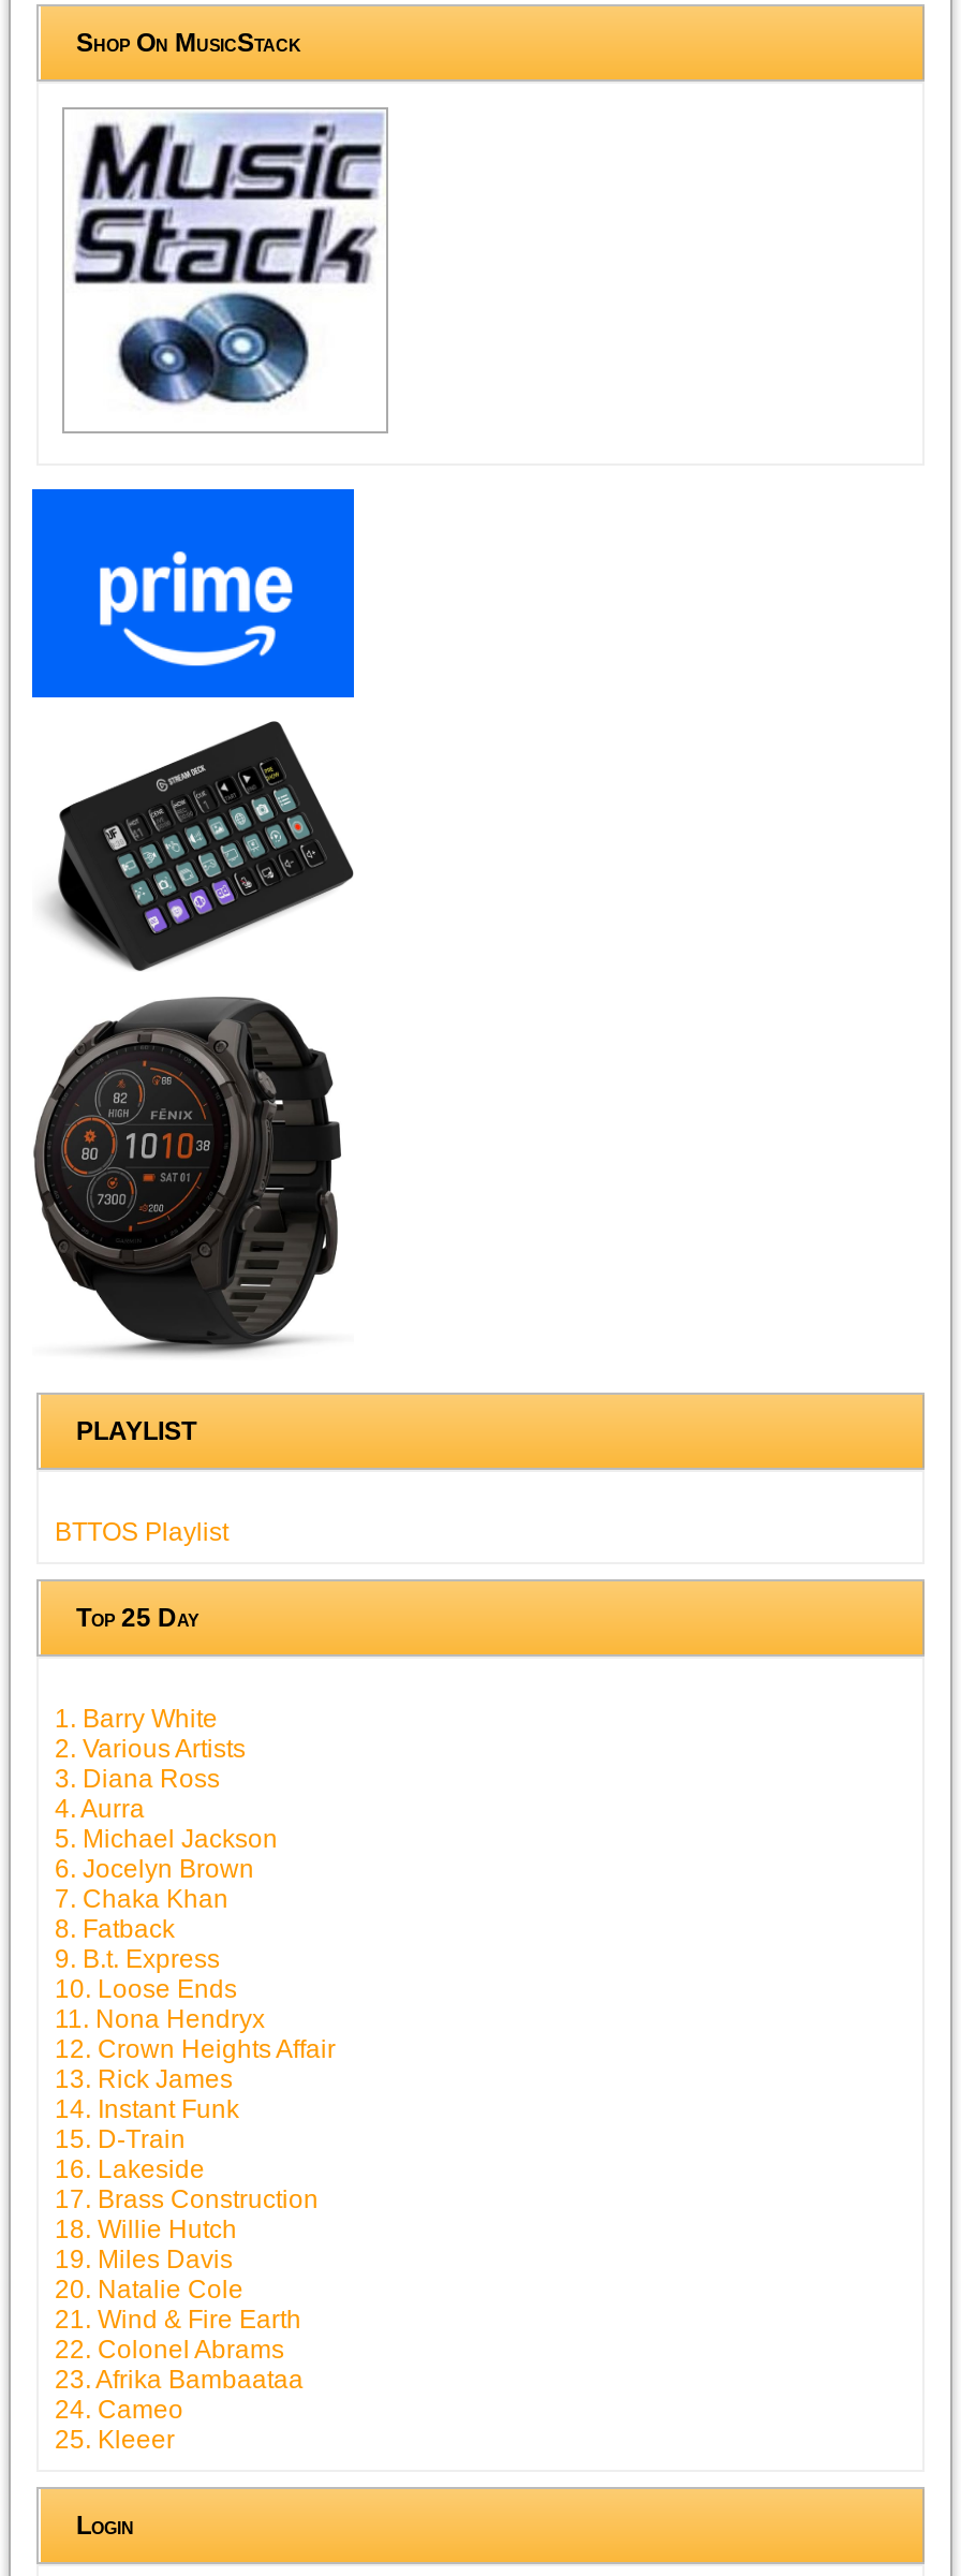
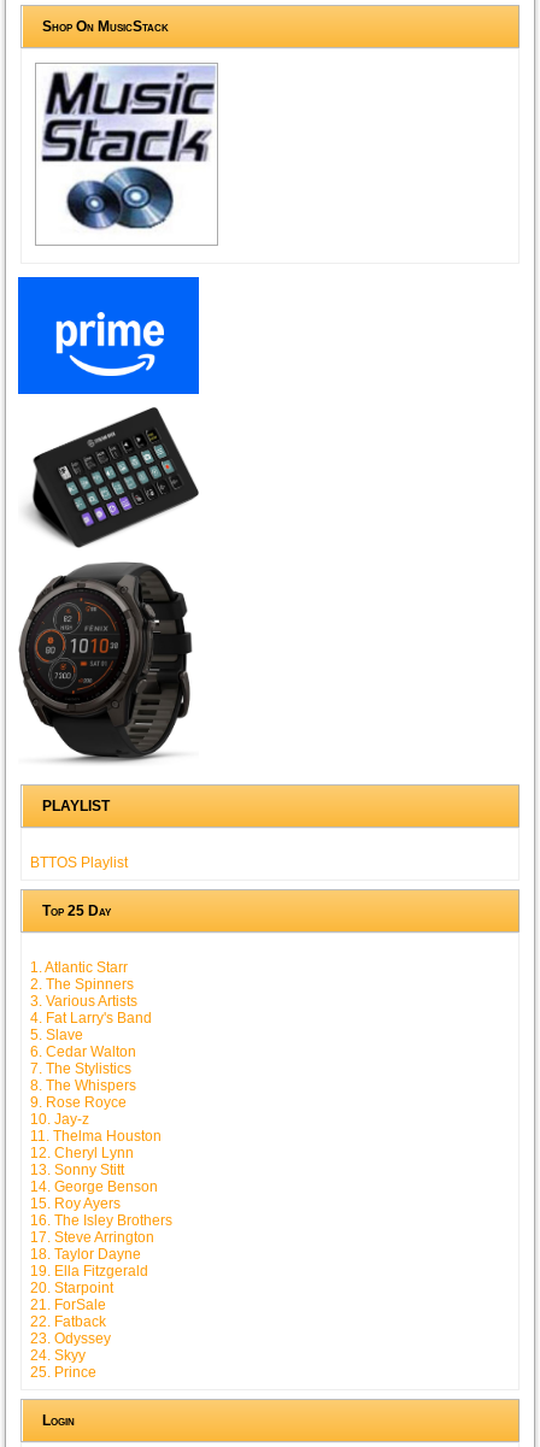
- 1. Barry White
- 2. Various Artists
- 3. Diana Ross
- 4. Aurra
- 5. Michael Jackson
- 6. Jocelyn Brown
- 7. Chaka Khan
- 8. Fatback
- 9. B.t. Express
- 10. Loose Ends
- 11. Nona Hendryx
- 12. Crown Heights Affair
- 13. Rick James
- 14. Instant Funk
- 15. D-Train
- 16. Lakeside
- 17. Brass Construction
- 18. Willie Hutch
- 19. Miles Davis
- 20. Natalie Cole
- 21. Wind & Fire Earth
- 22. Colonel Abrams
- 23. Afrika Bambaataa
- 24. Cameo
- 25. Kleeer
+ 1. Atlantic Starr
+ 2. The Spinners
+ 3. Various Artists
+ 4. Fat Larry's Band
+ 5. Slave
+ 6. Cedar Walton
+ 7. The Stylistics
+ 8. The Whispers
+ 9. Rose Royce
+ 10. Jay-z
+ 11. Thelma Houston
+ 12. Cheryl Lynn
+ 13. Sonny Stitt
+ 14. George Benson
+ 15. Roy Ayers
+ 16. The Isley Brothers
+ 17. Steve Arrington
+ 18. Taylor Dayne
+ 19. Ella Fitzgerald
+ 20. Starpoint
+ 21. ForSale
+ 22. Fatback
+ 23. Odyssey
+ 24. Skyy
+ 25. Prince
